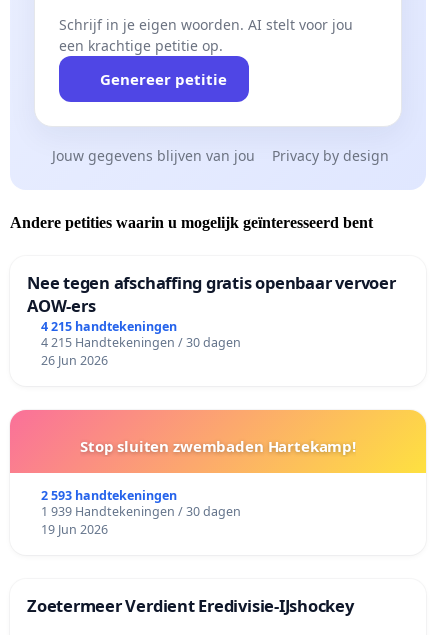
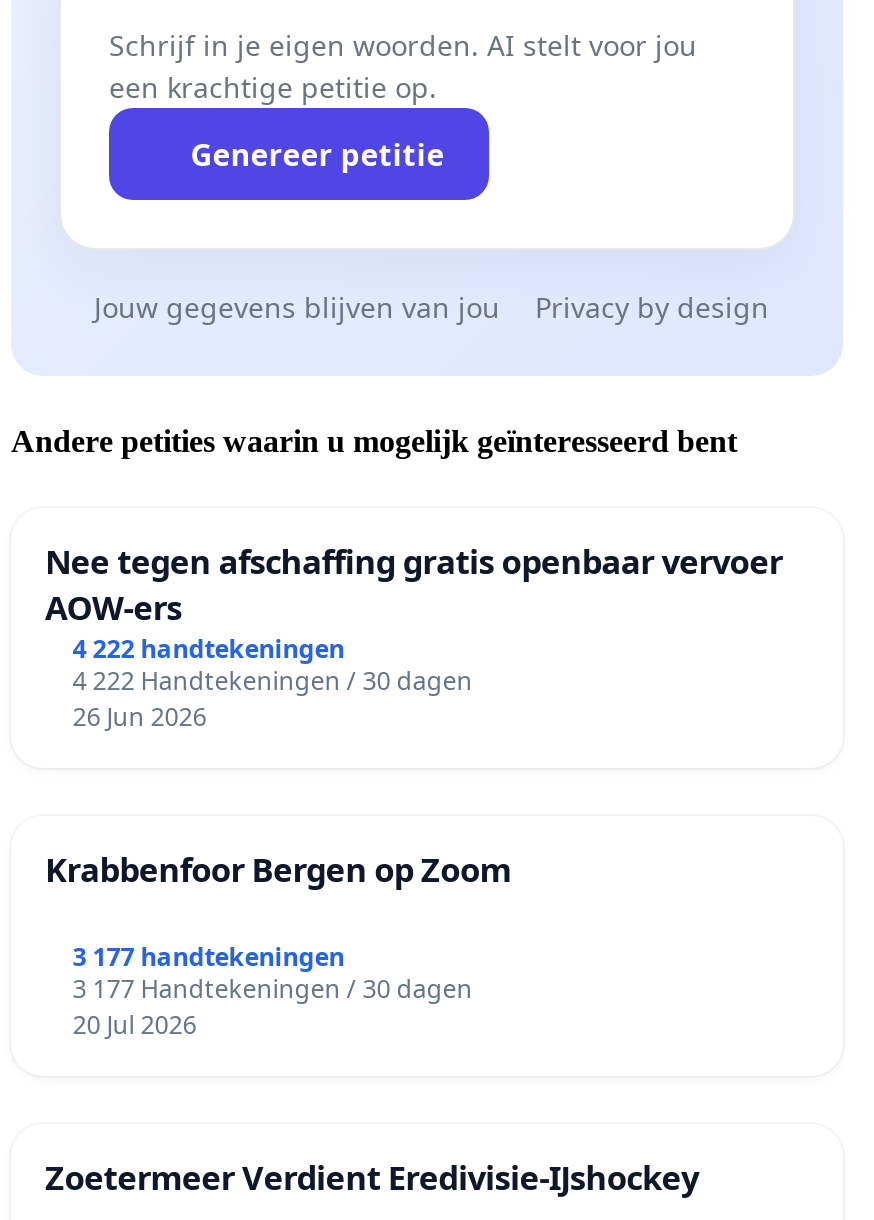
- 4 215 handtekeningen
+ 4 222 handtekeningen

- 4 215 Handtekeningen / 30 dagen
+ 4 222 Handtekeningen / 30 dagen

- Stop sluiten zwembaden Hartekamp!
+ Krabbenfoor Bergen op Zoom

- 2 593 handtekeningen
- 1 939 Handtekeningen / 30 dagen
- 19 Jun 2026
+ 3 177 handtekeningen
+ 3 177 Handtekeningen / 30 dagen
+ 20 Jul 2026
